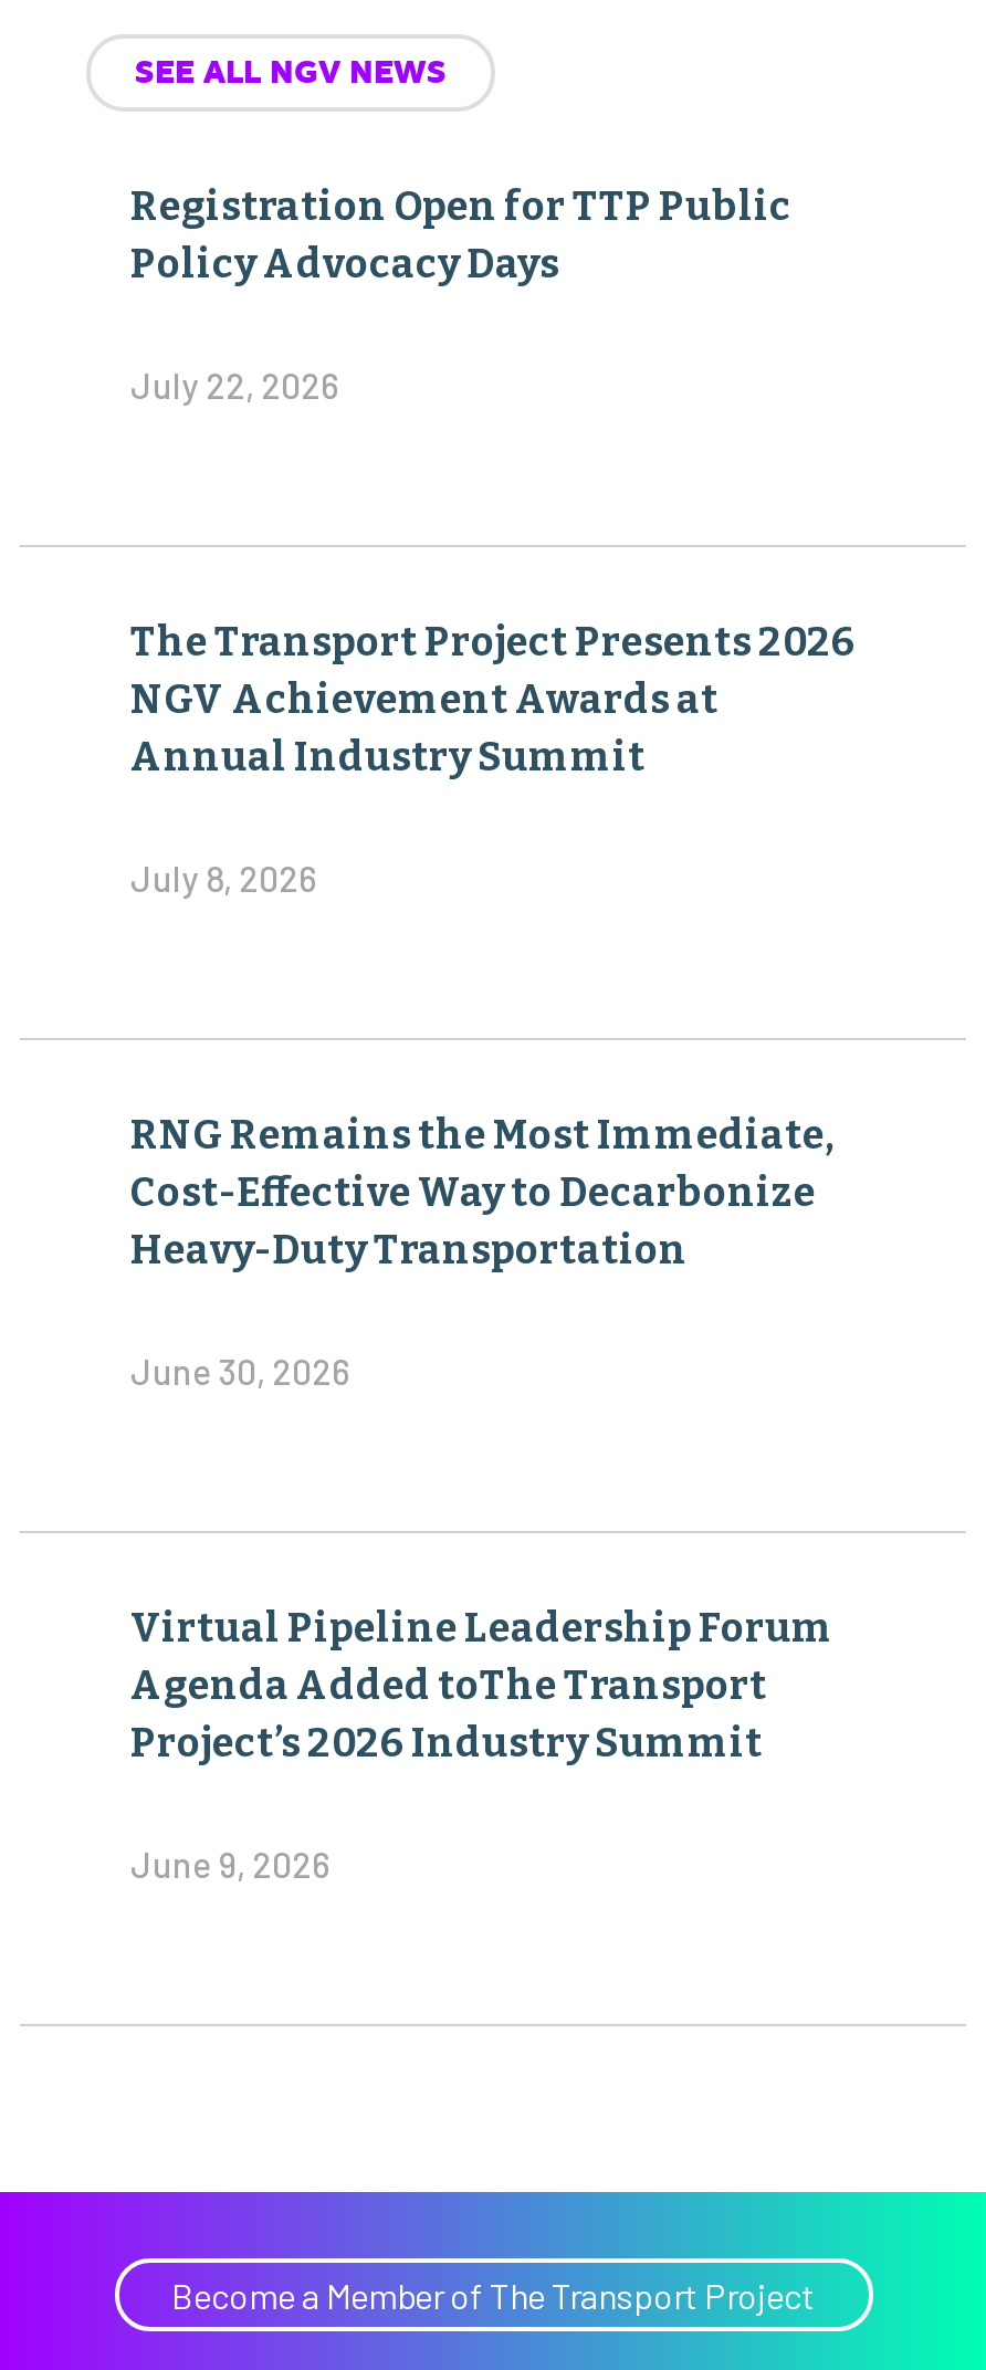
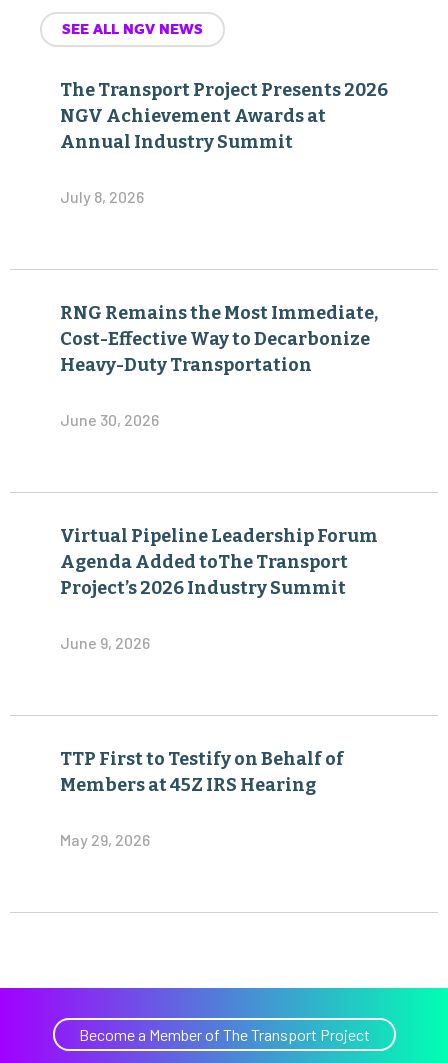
- Registration Open for TTP Public
- Policy Advocacy Days
- July 22, 2026

moved up: The Transport Project Presents 2026 | NGV Achievement Awards at | Annual Industry Summit | ... | Project’s 2026 Industry Summit | June 9, 2026

+ TTP First to Testify on Behalf of
+ Members at 45Z IRS Hearing
+ May 29, 2026
